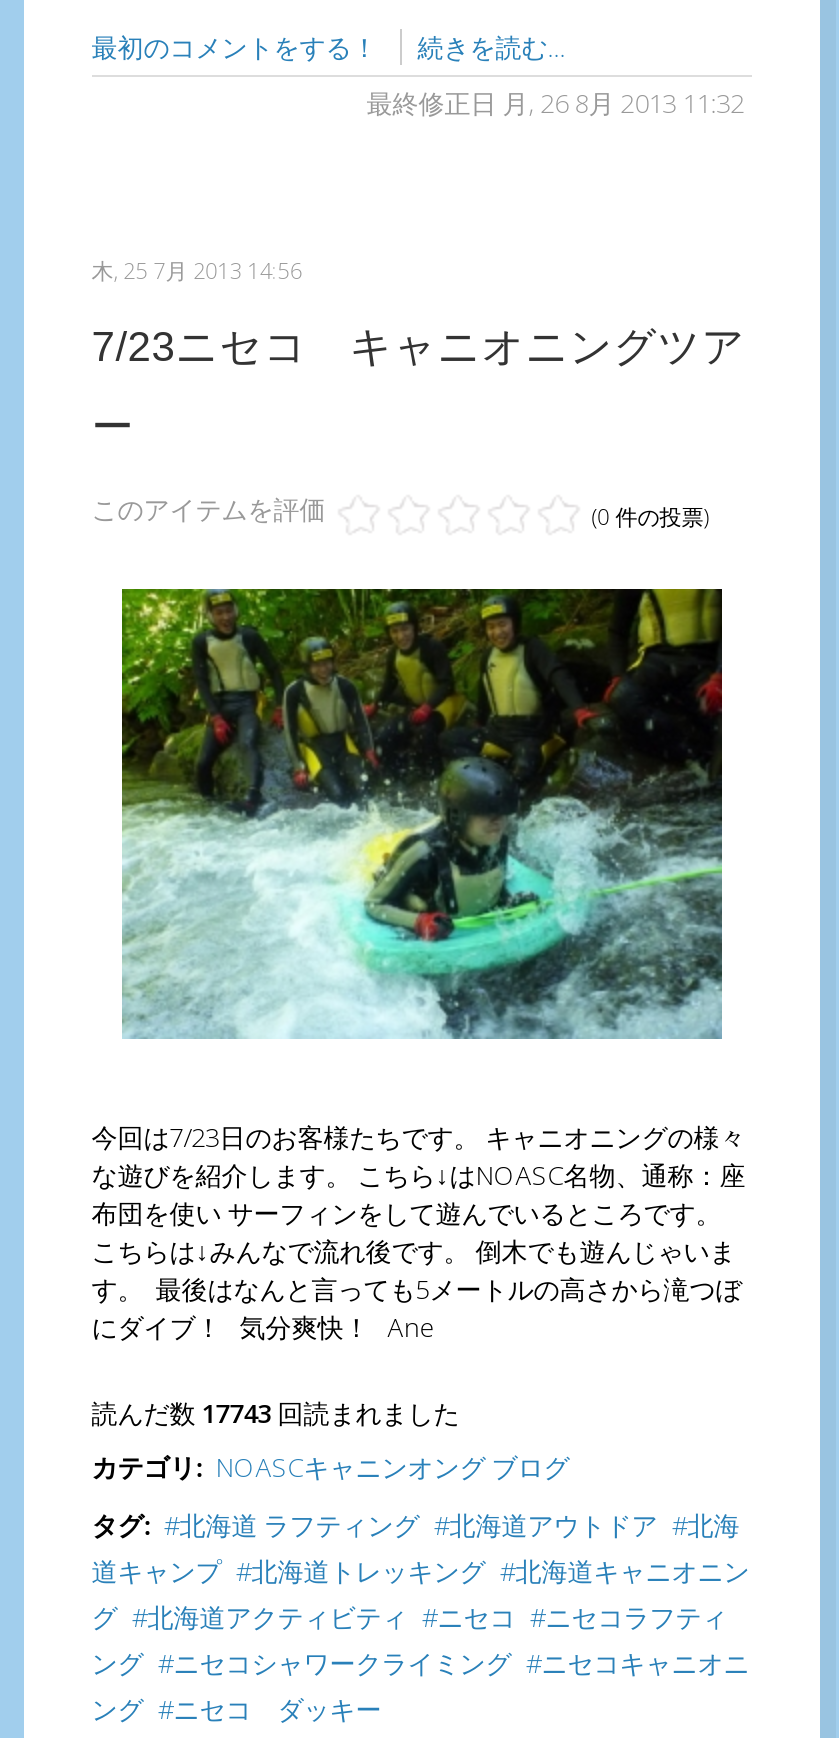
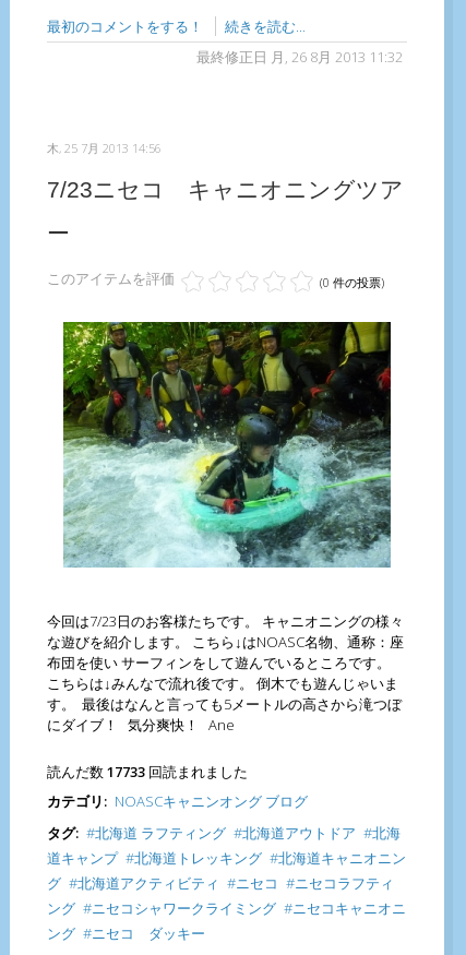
- 読んだ数17743回読まれました
+ 読んだ数17733回読まれました
